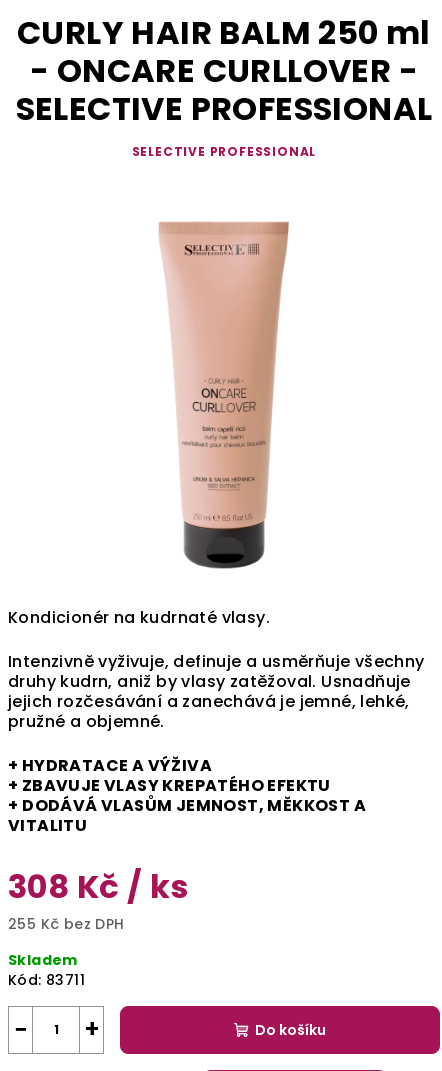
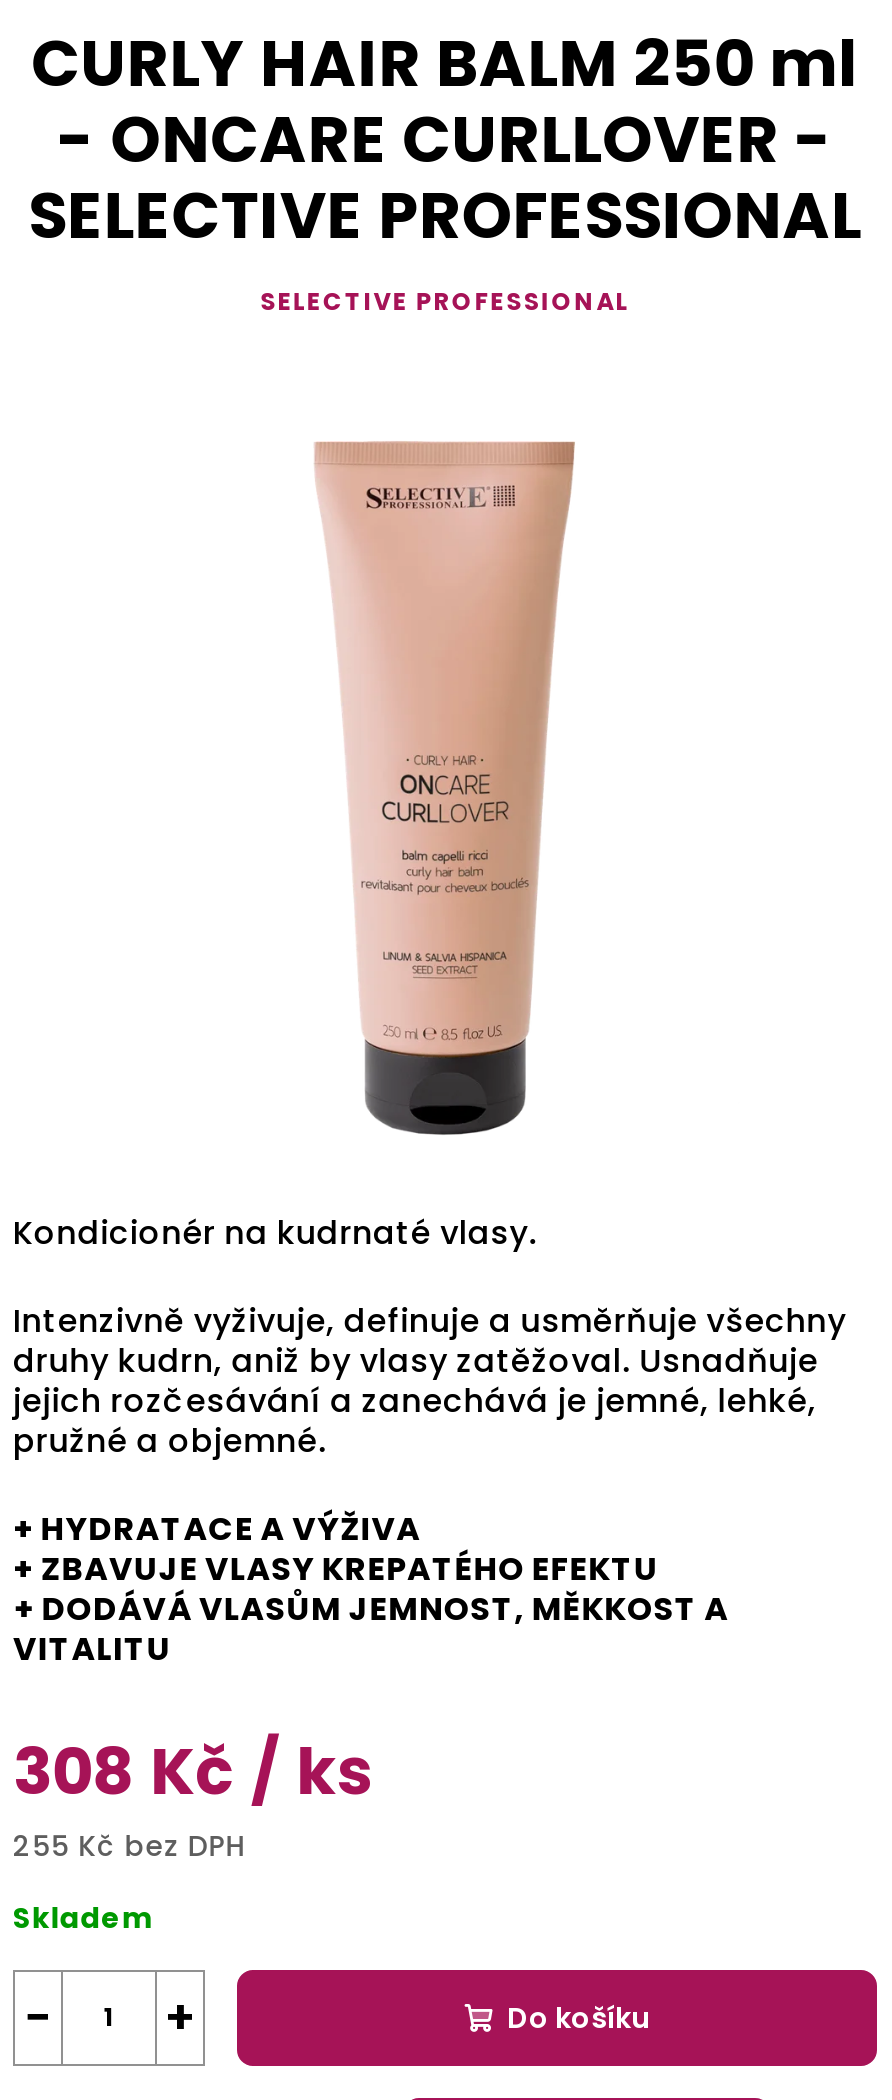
- Kód: 83711
